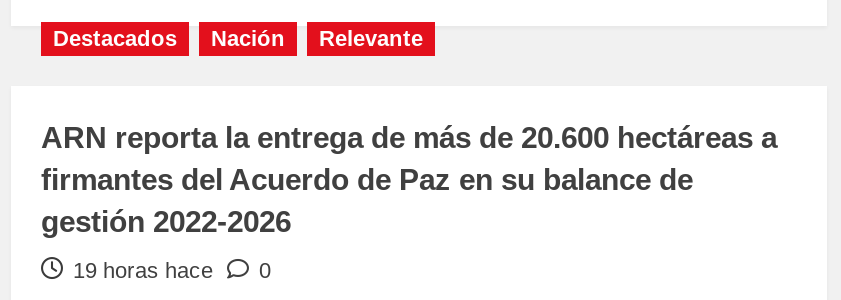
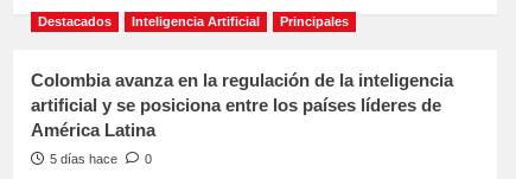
- Nación
- Relevante
+ Inteligencia Artificial
+ Principales

- ARN reporta la entrega de más de 20.600 hectáreas a
- firmantes del Acuerdo de Paz en su balance de
- gestión 2022-2026
+ Colombia avanza en la regulación de la inteligencia
+ artificial y se posiciona entre los países líderes de
+ América Latina

- 19 horas hace 0
+ 5 días hace 0
